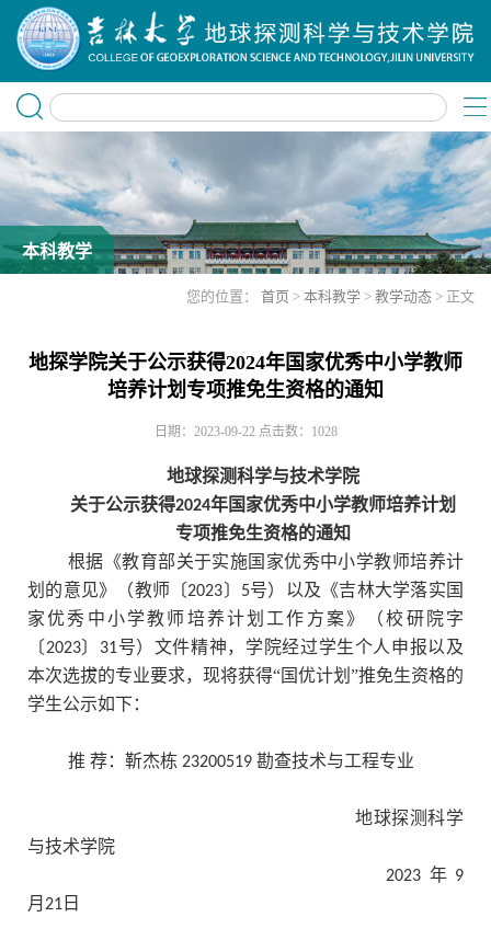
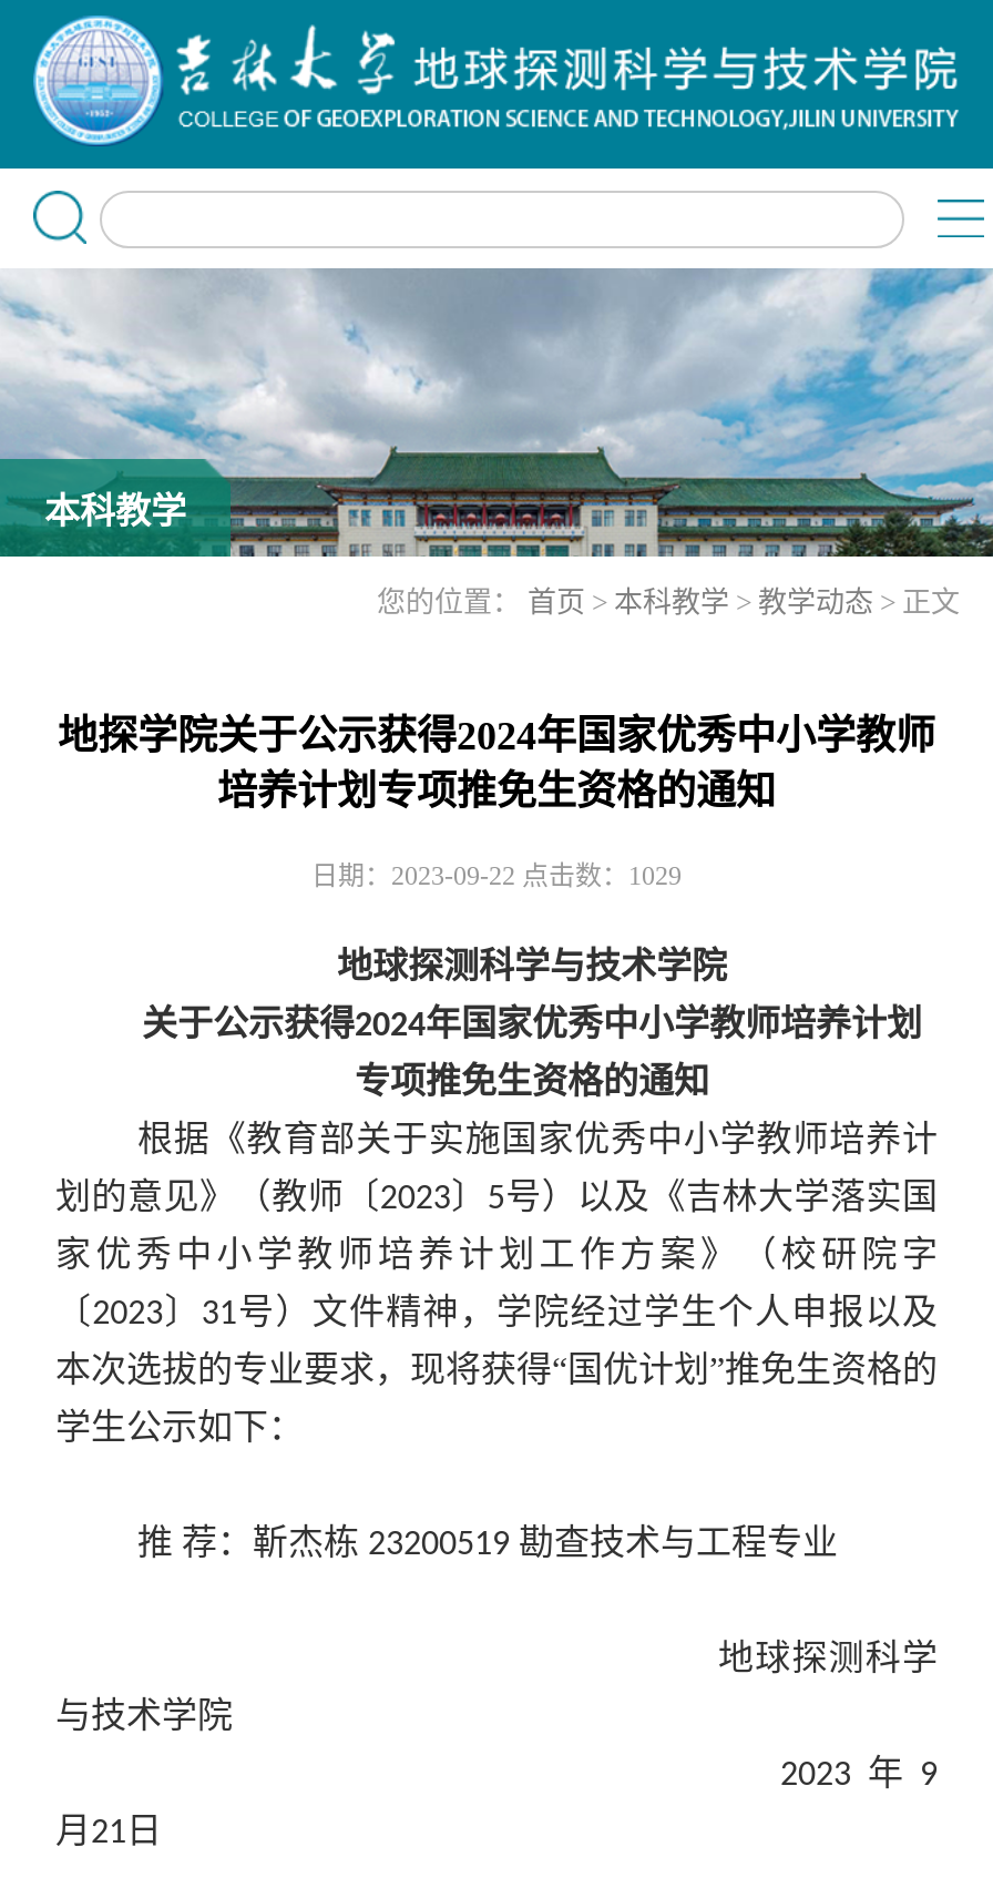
- 日期：2023-09-22 点击数：1028
+ 日期：2023-09-22 点击数：1029
